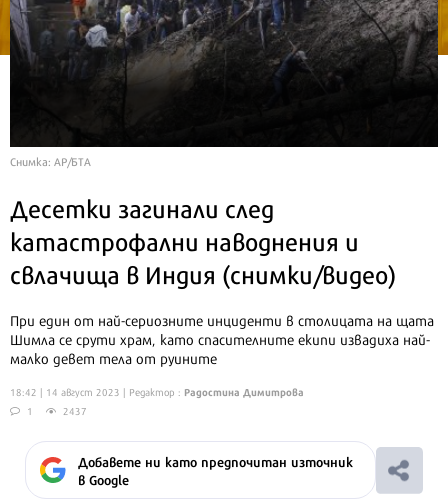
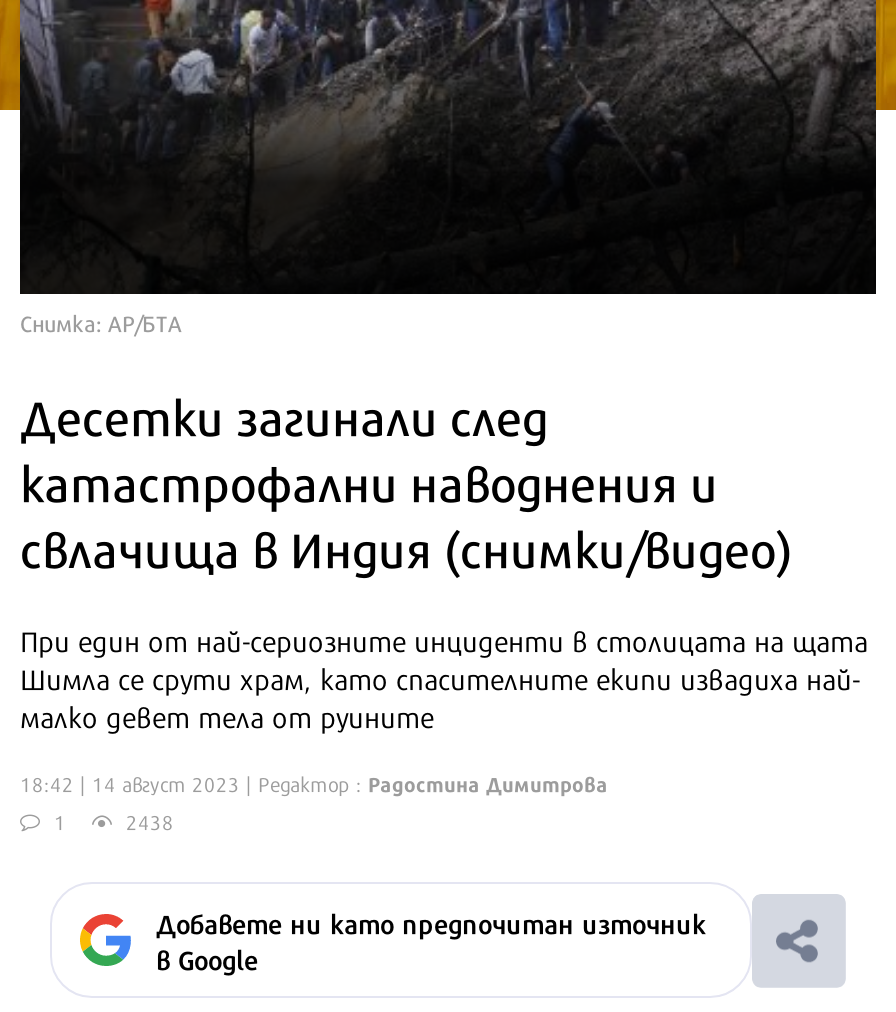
- 1 2437
+ 1 2438
